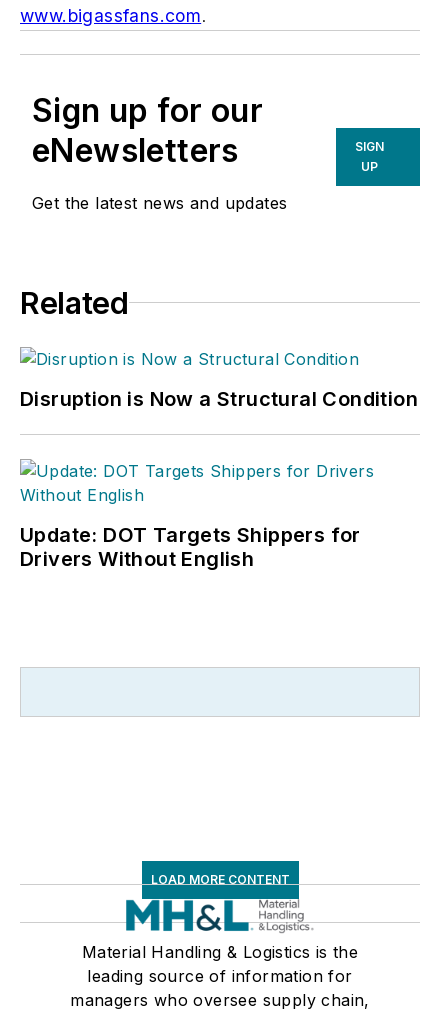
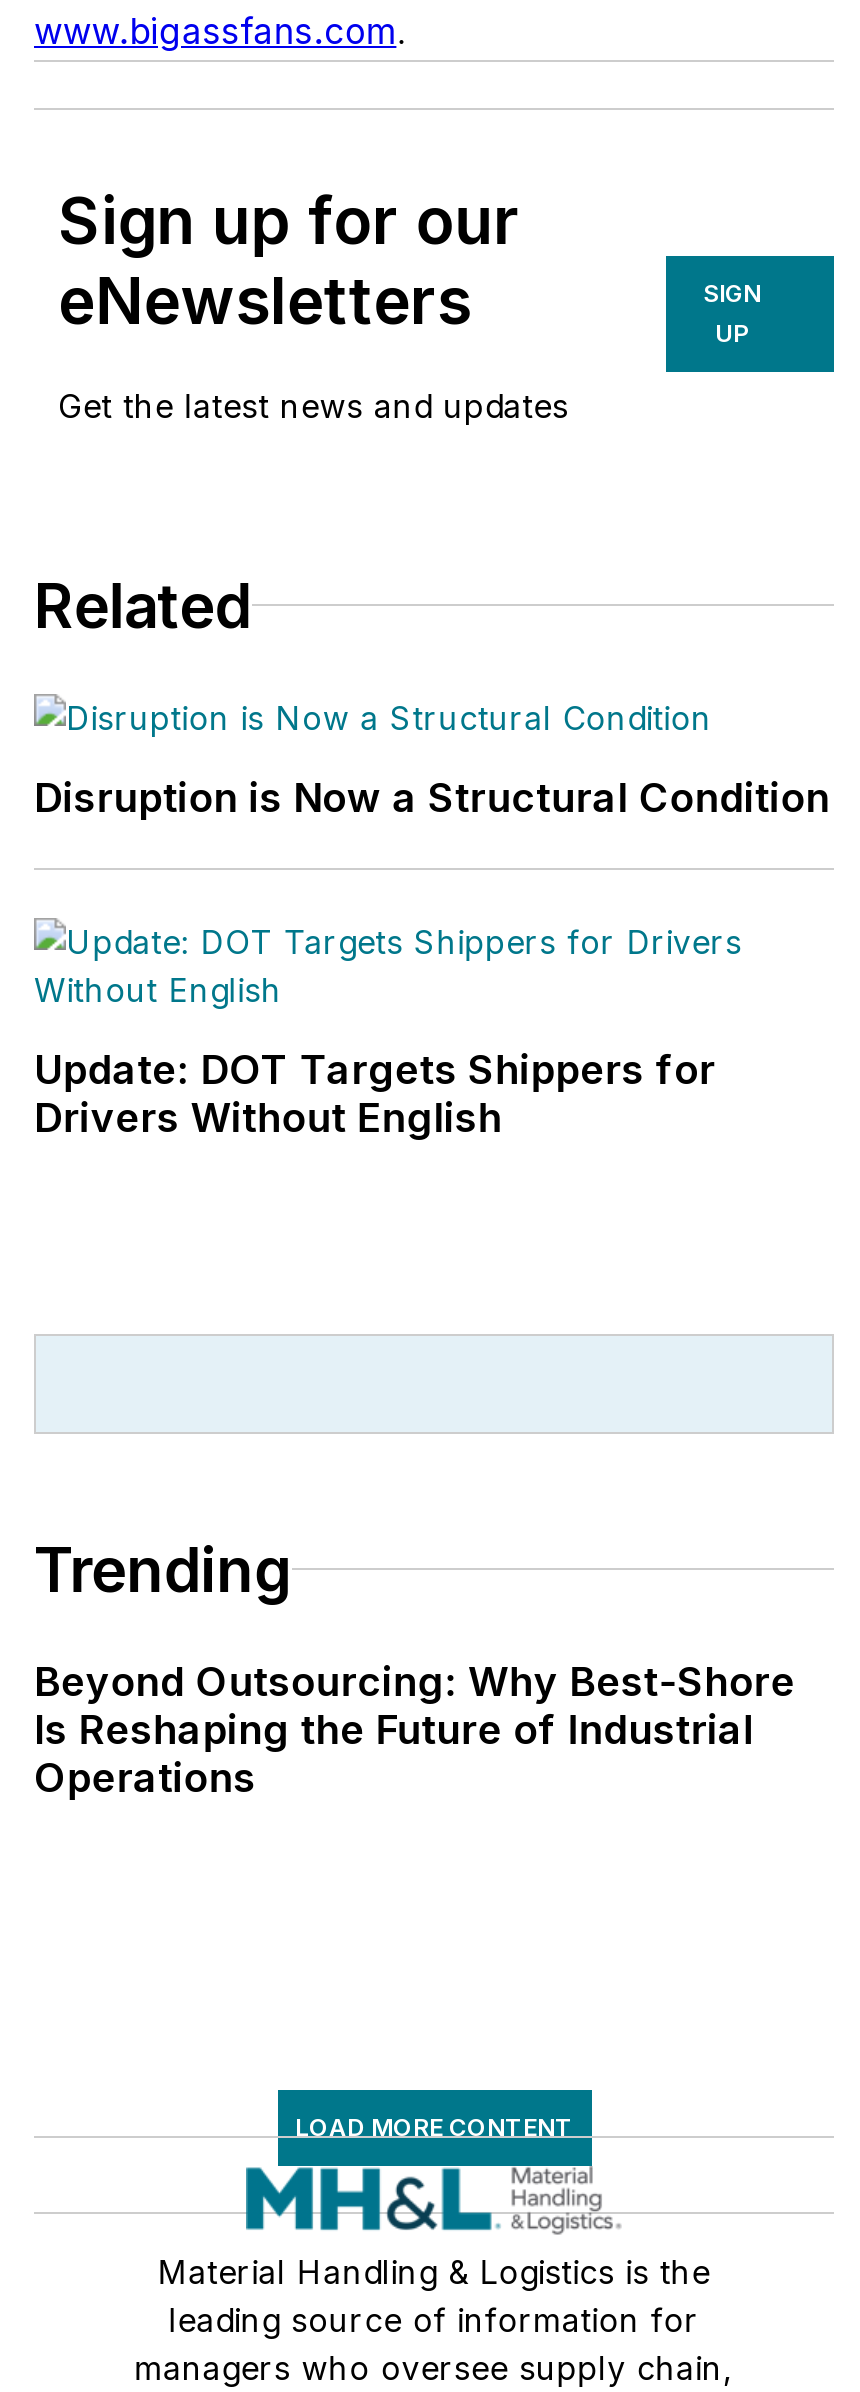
+ Trending
+ Beyond Outsourcing: Why Best-Shore
+ Is Reshaping the Future of Industrial
+ Operations
